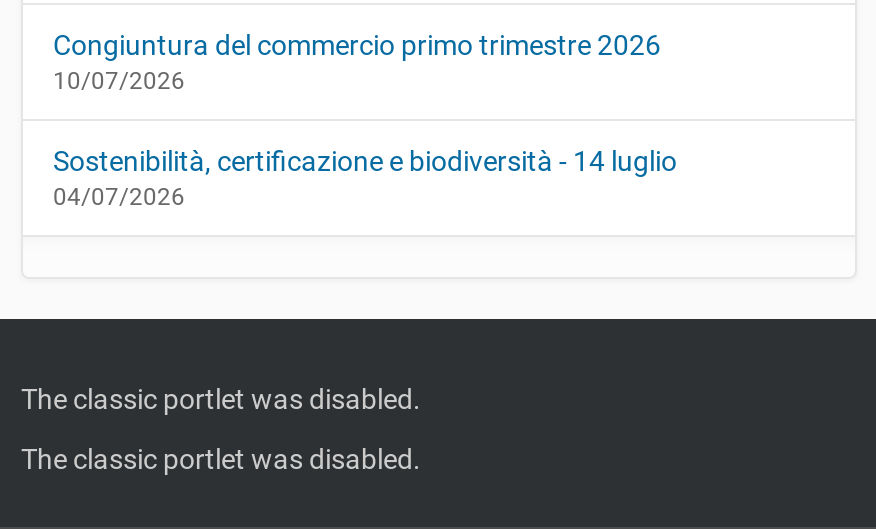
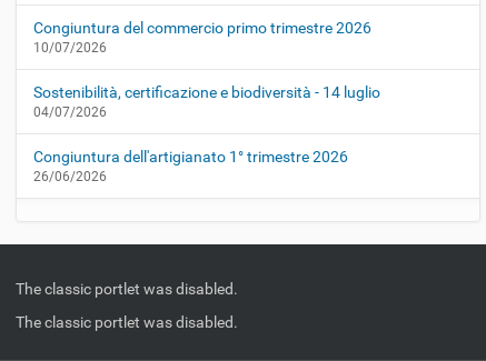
+ Congiuntura dell'artigianato 1° trimestre 2026
+ 26/06/2026
